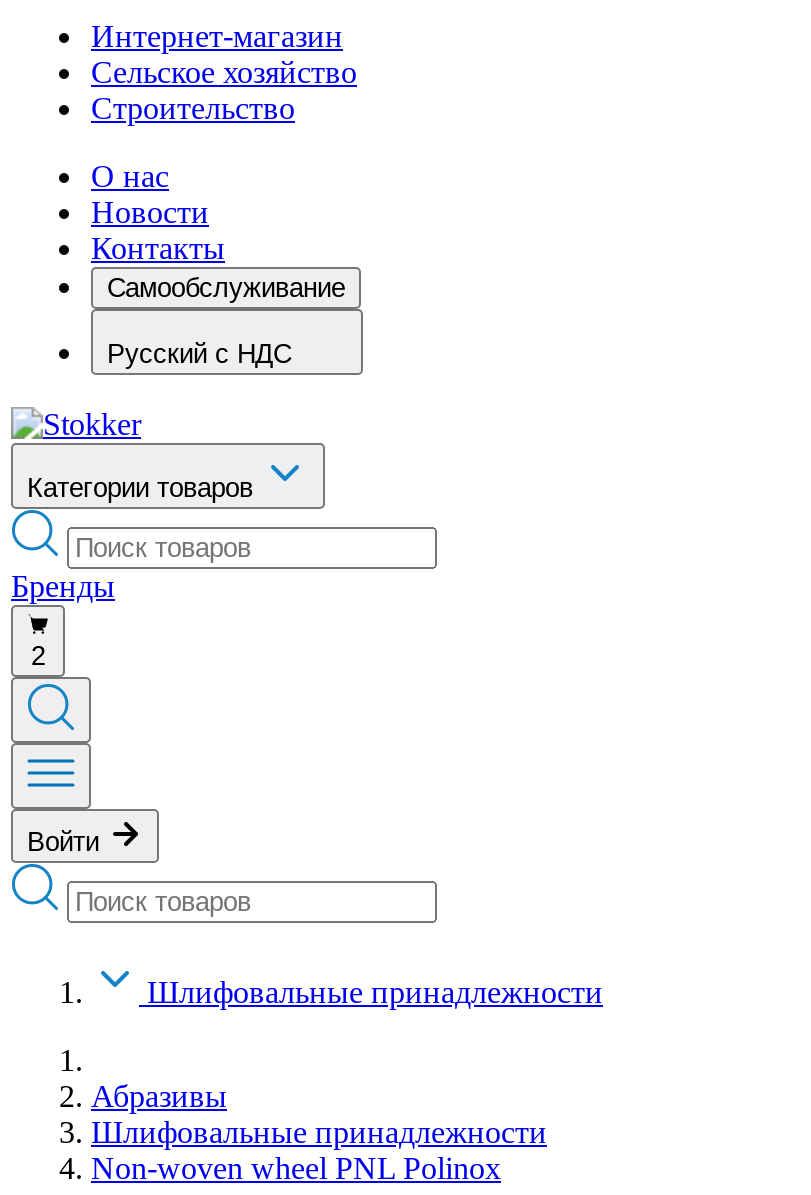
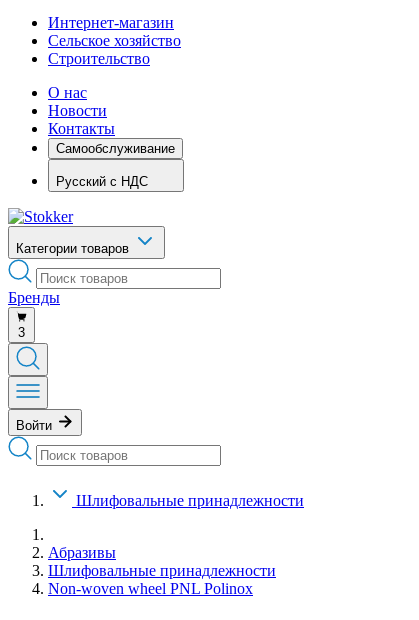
- 2
+ 3
